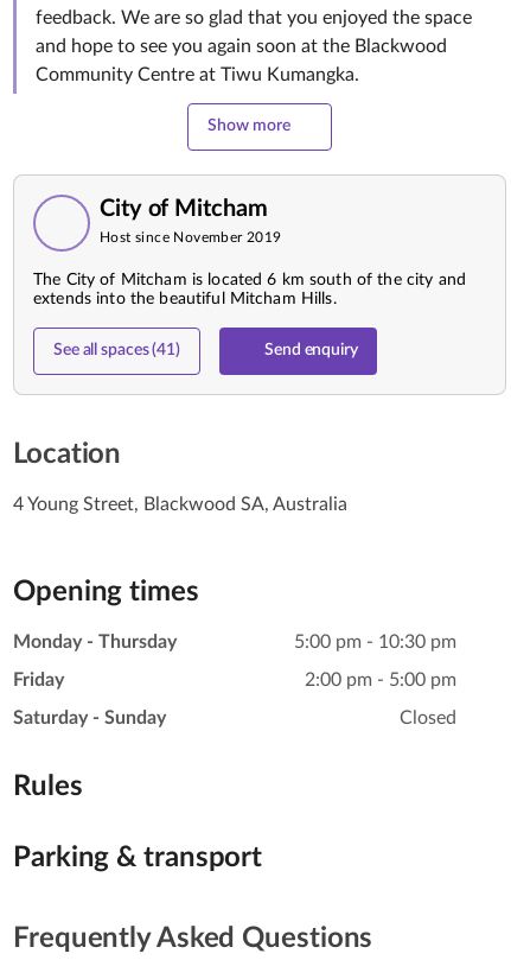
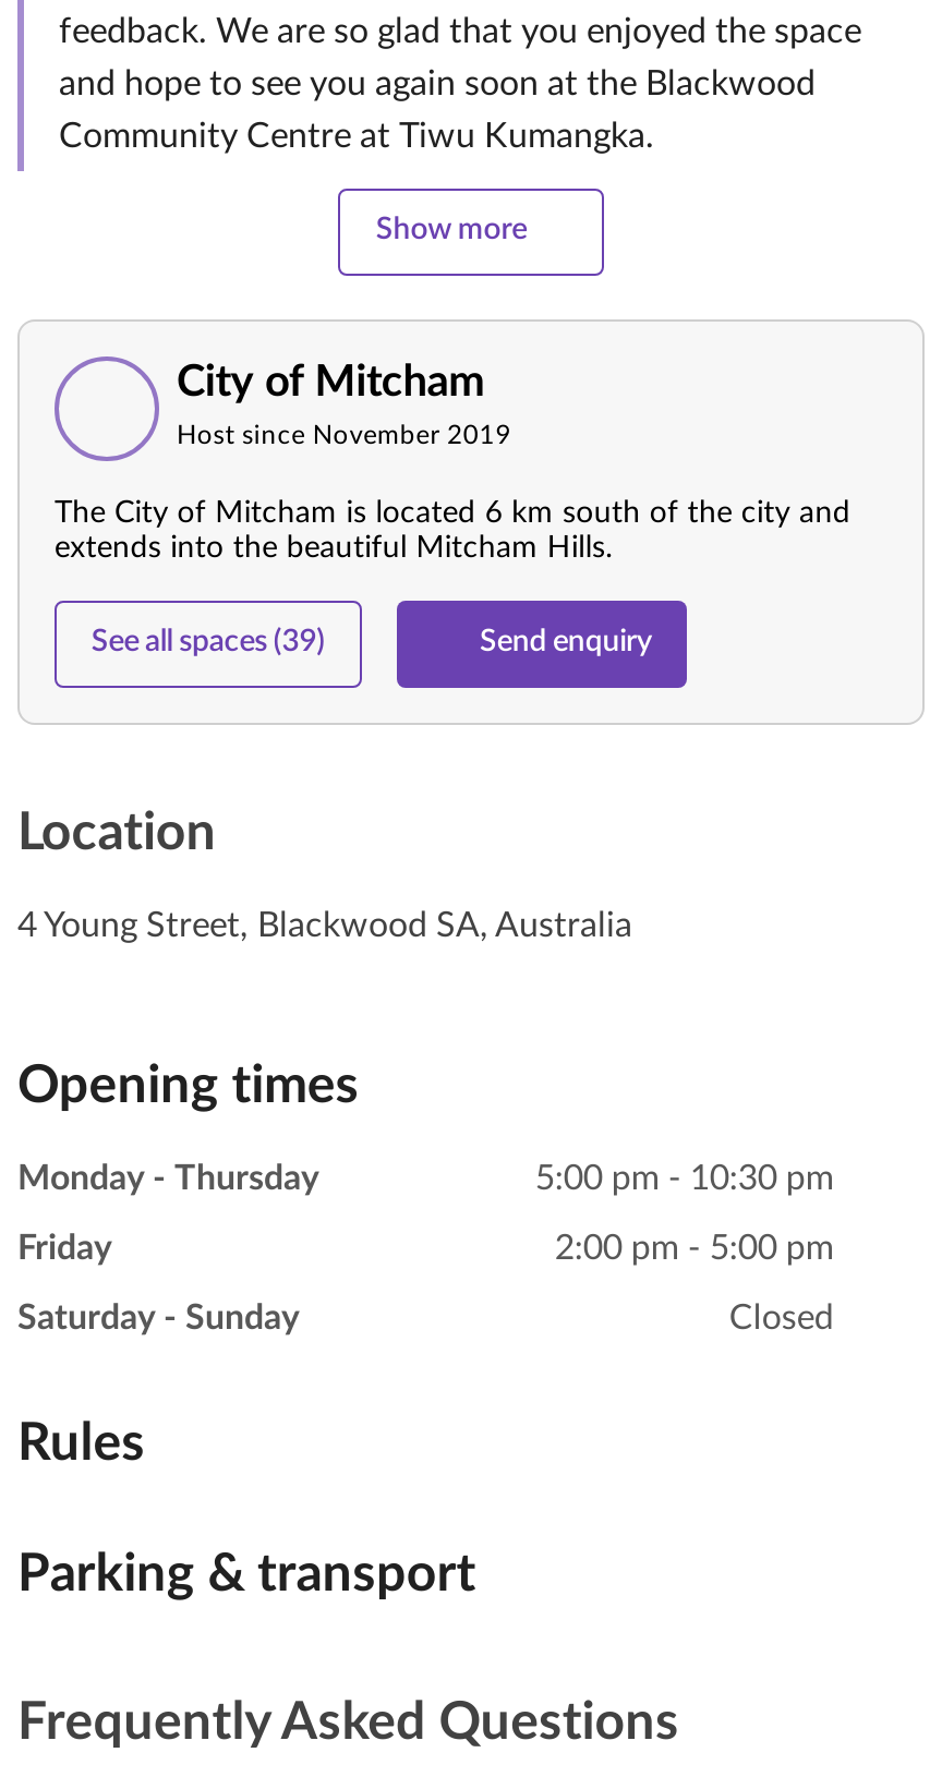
- See all spaces (41)
+ See all spaces (39)
